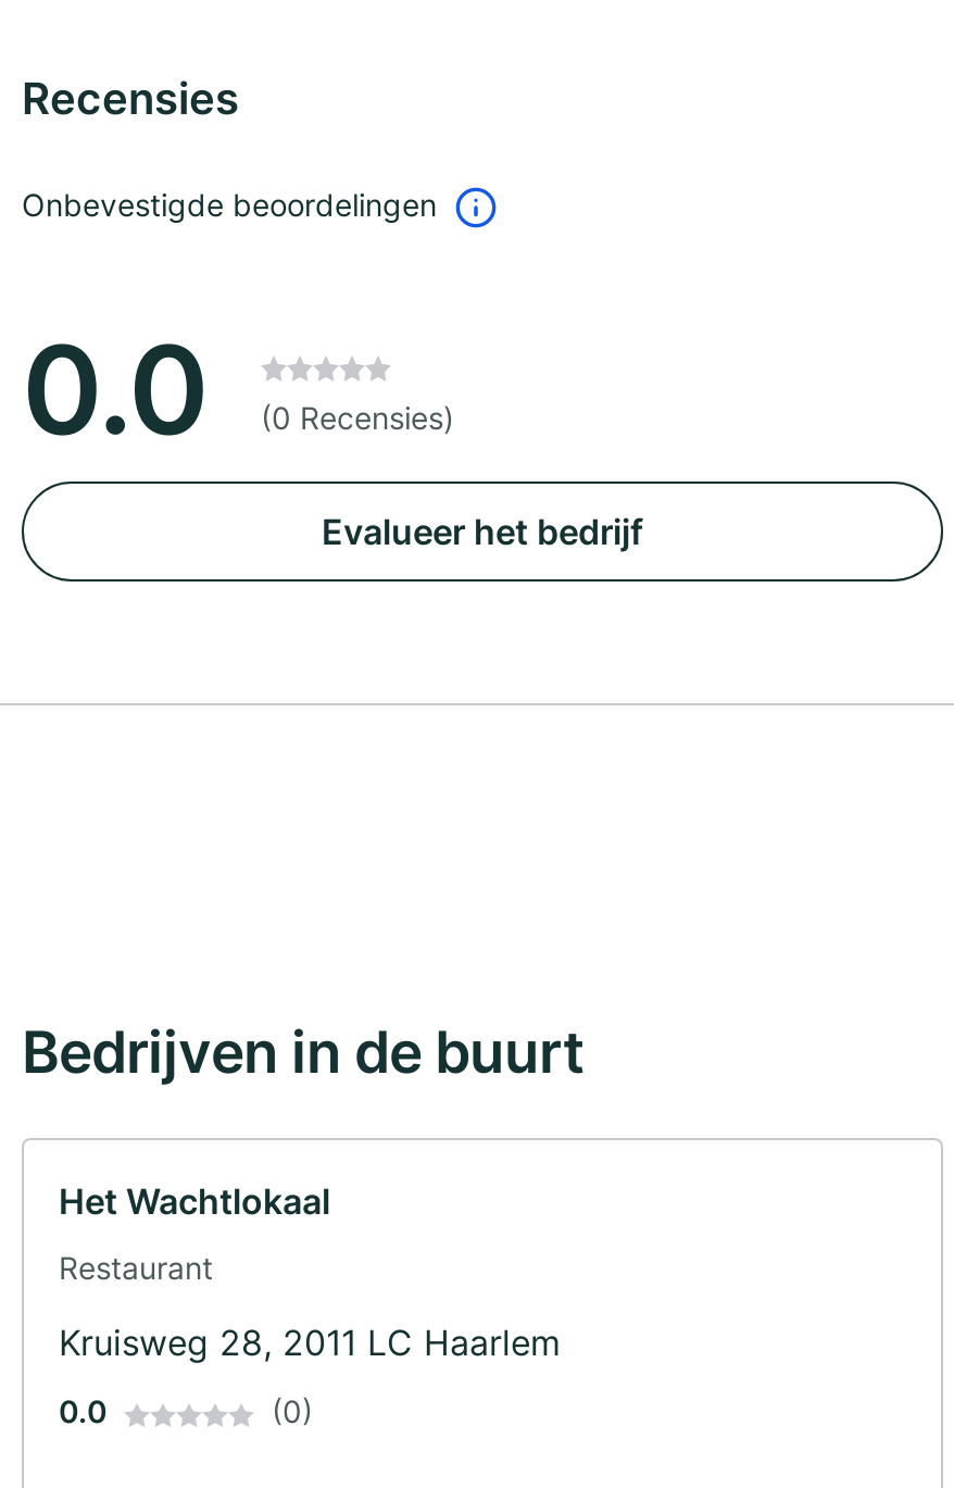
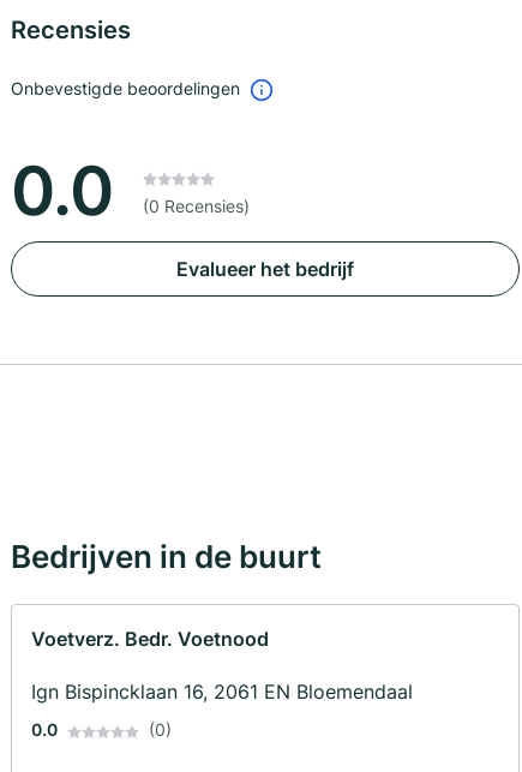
- Het Wachtlokaal
- Restaurant
- Kruisweg 28, 2011 LC Haarlem
+ Voetverz. Bedr. Voetnood
+ Ign Bispincklaan 16, 2061 EN Bloemendaal
